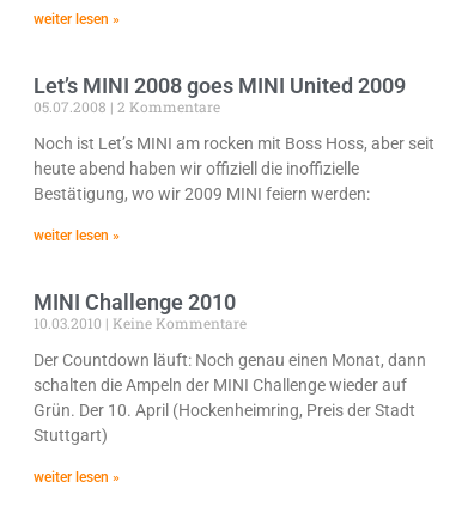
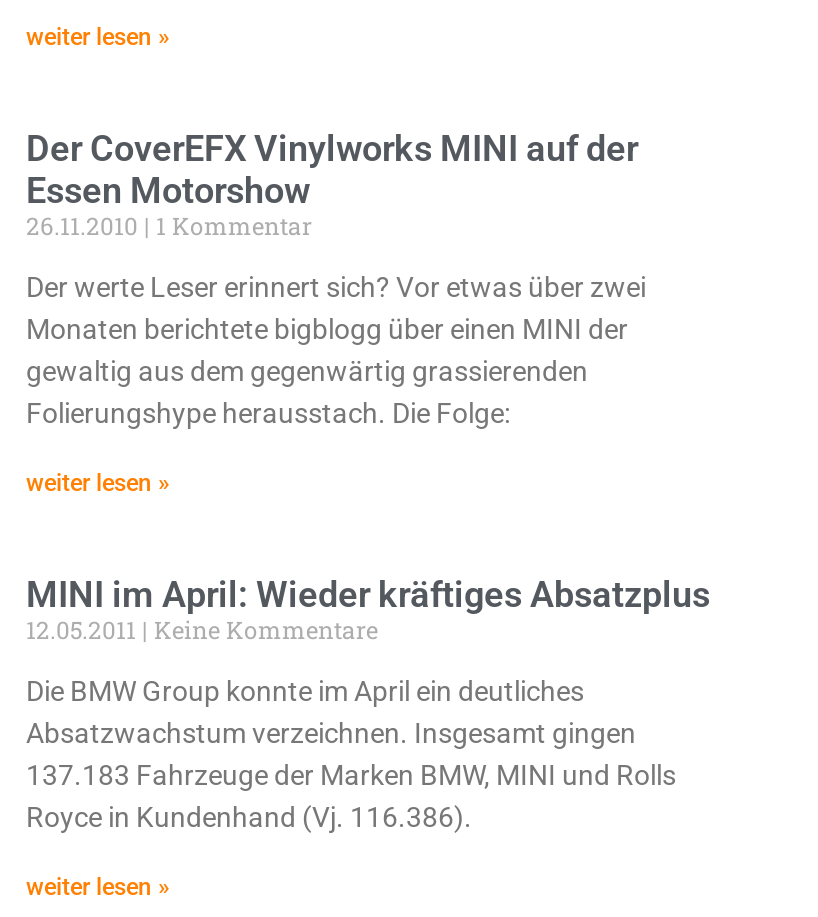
- Let’s MINI 2008 goes MINI United 2009
- 05.07.2008 2 Kommentare
+ Der CoverEFX Vinylworks MINI auf der
+ Essen Motorshow
+ 26.11.2010 1 Kommentar

- Noch ist Let’s MINI am rocken mit Boss Hoss, aber seit
- heute abend haben wir offiziell die inoffizielle
- Bestätigung, wo wir 2009 MINI feiern werden:
+ Der werte Leser erinnert sich? Vor etwas über zwei
+ Monaten berichtete bigblogg über einen MINI der
+ gewaltig aus dem gegenwärtig grassierenden
+ Folierungshype herausstach. Die Folge:

- MINI Challenge 2010
- 10.03.2010 Keine Kommentare
+ MINI im April: Wieder kräftiges Absatzplus
+ 12.05.2011 Keine Kommentare

- Der Countdown läuft: Noch genau einen Monat, dann
- schalten die Ampeln der MINI Challenge wieder auf
- Grün. Der 10. April (Hockenheimring, Preis der Stadt
- Stuttgart)
+ Die BMW Group konnte im April ein deutliches
+ Absatzwachstum verzeichnen. Insgesamt gingen
+ 137.183 Fahrzeuge der Marken BMW, MINI und Rolls
+ Royce in Kundenhand (Vj. 116.386).
